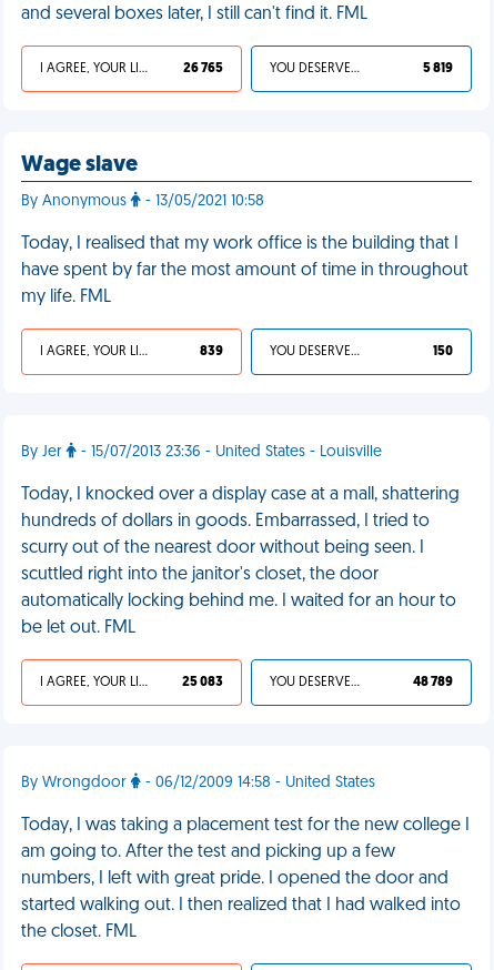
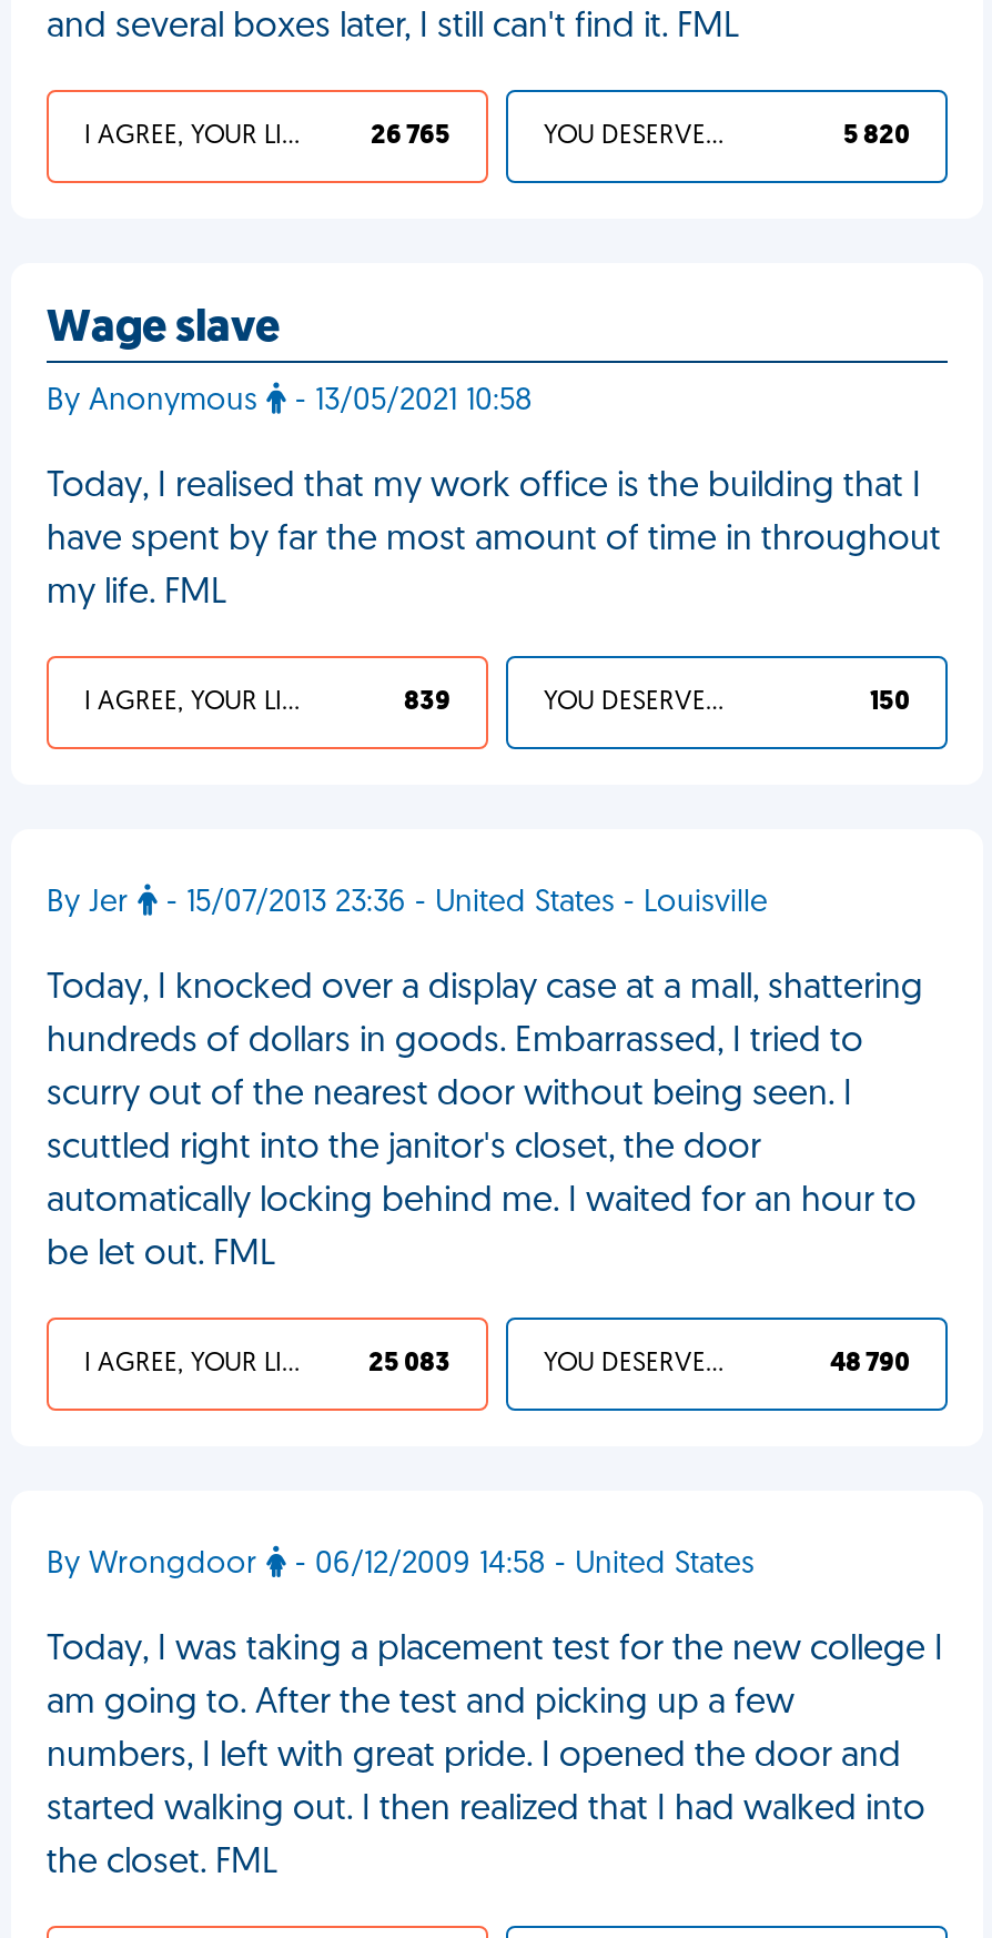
- 5 819
+ 5 820

- 48 789
+ 48 790
